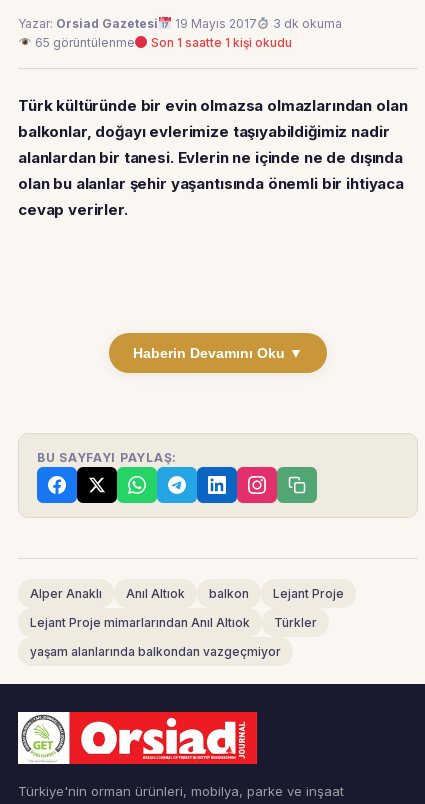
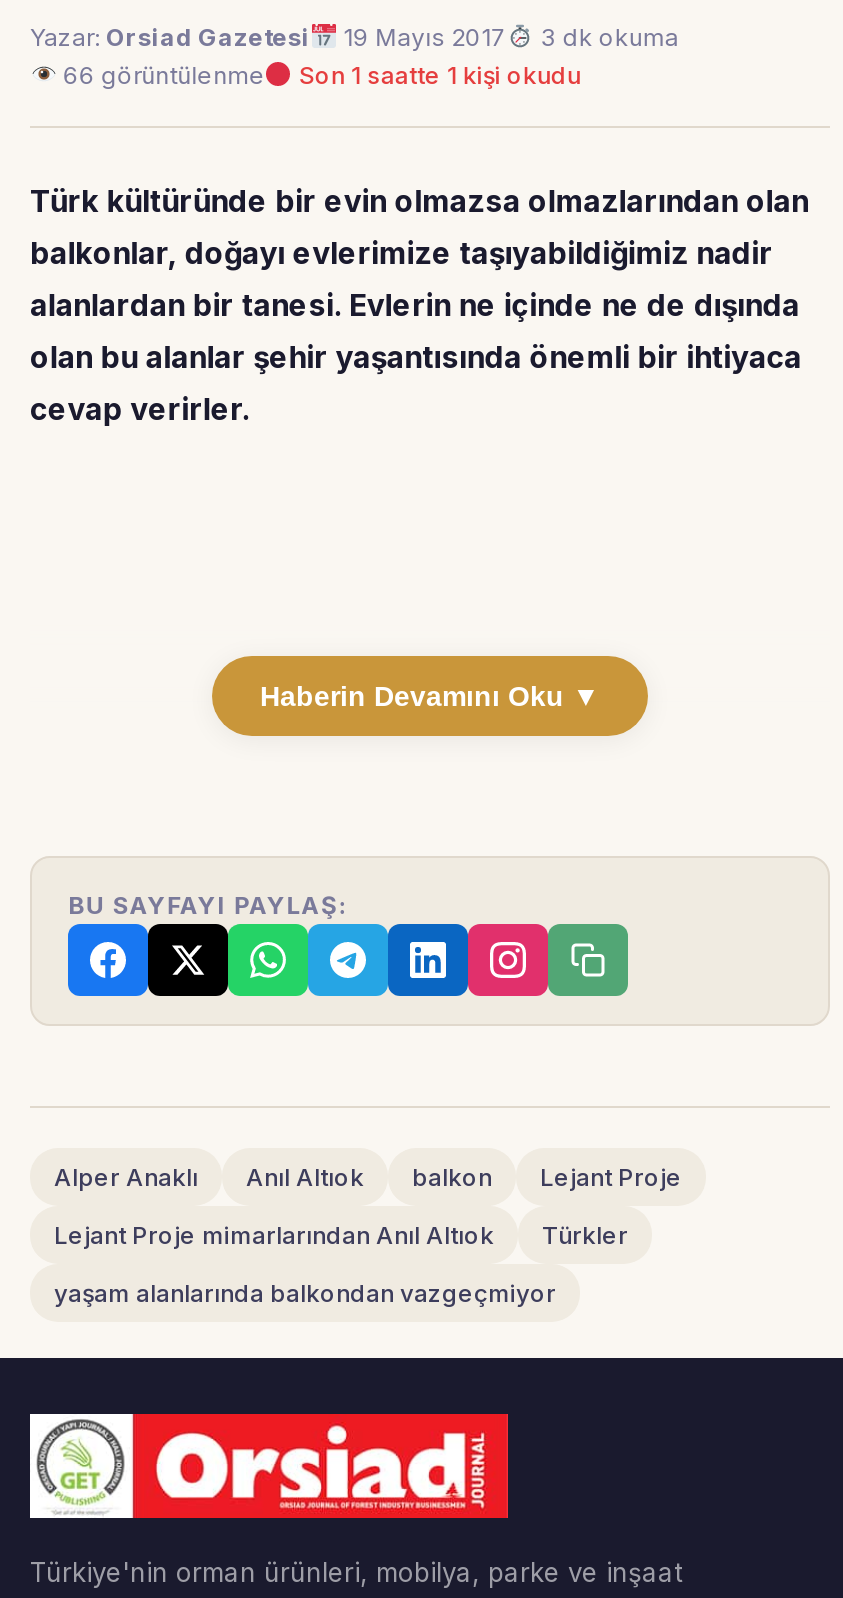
- 65 görüntülenme
+ 66 görüntülenme
